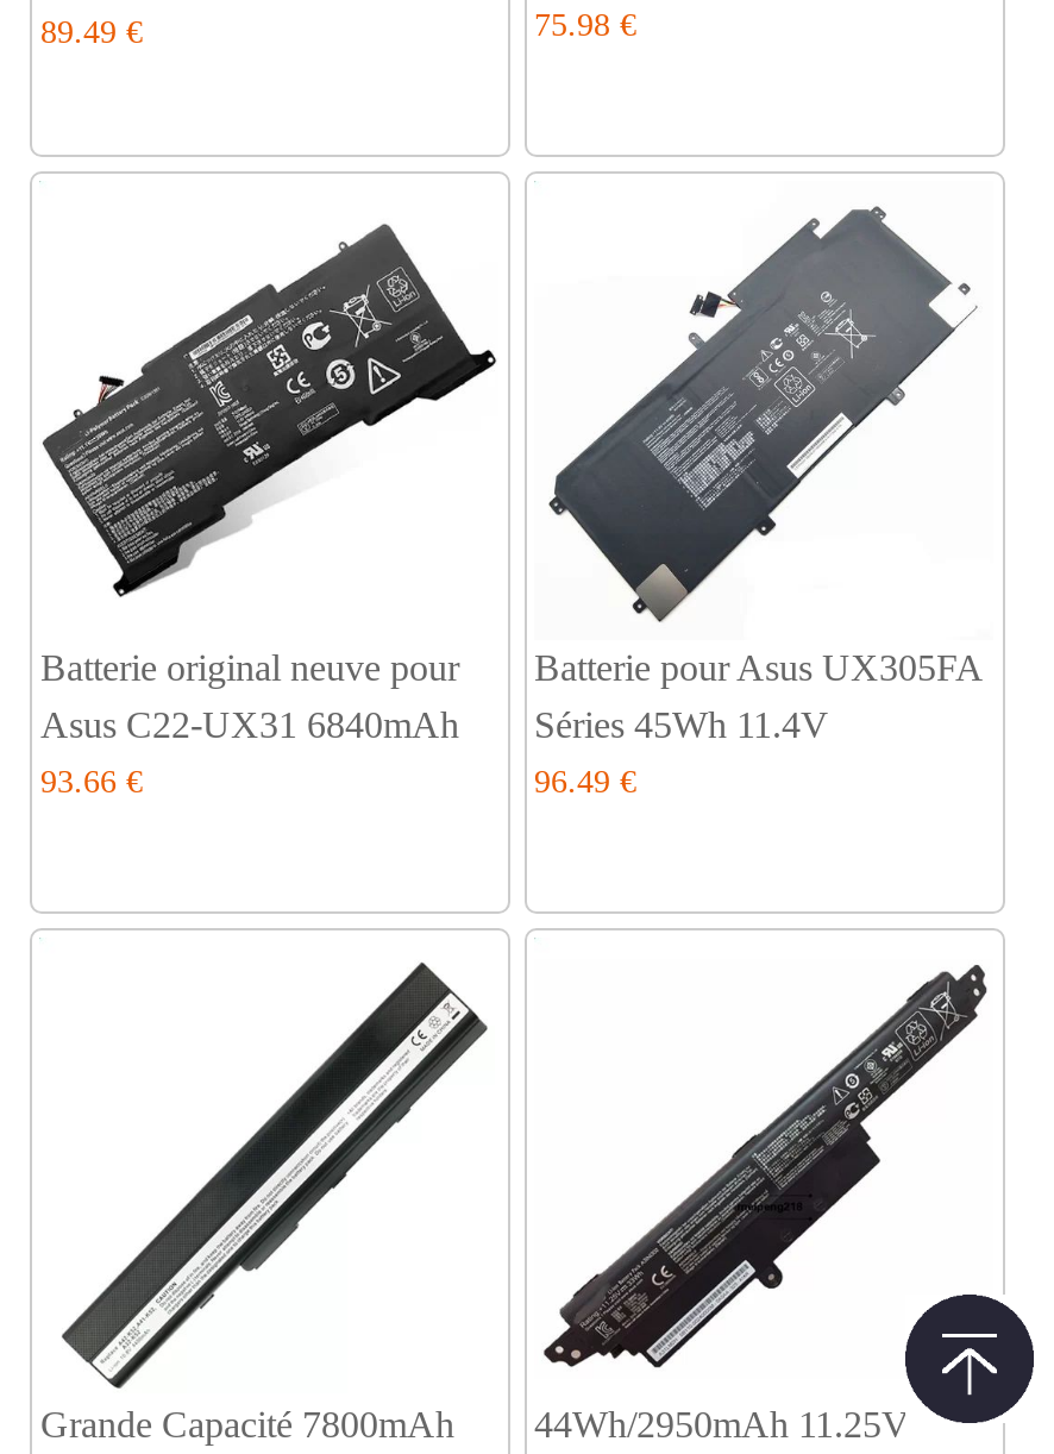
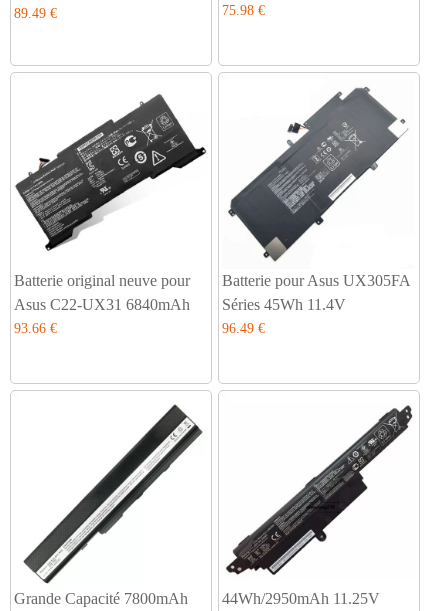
- [image]
